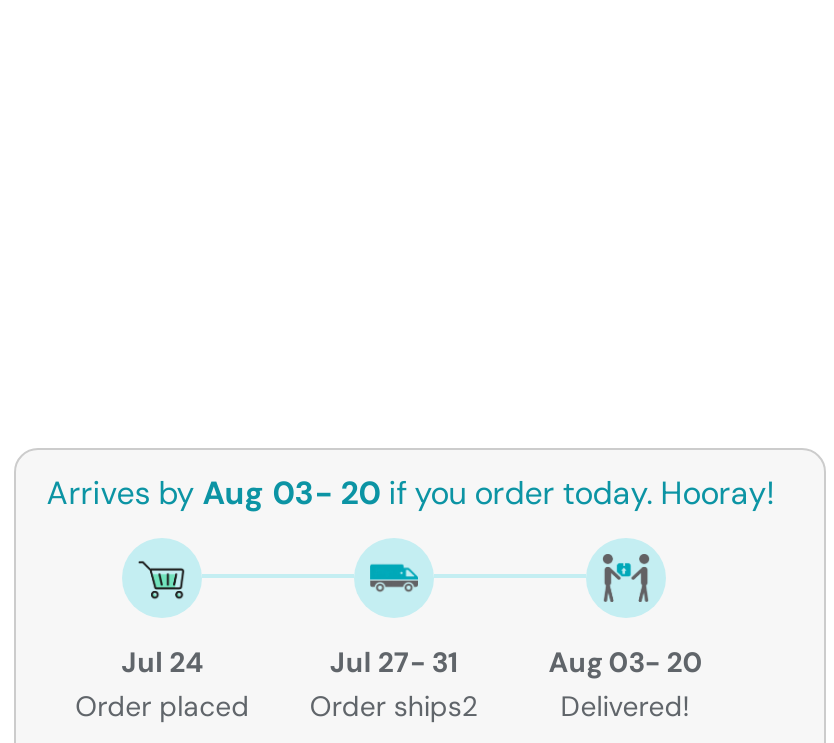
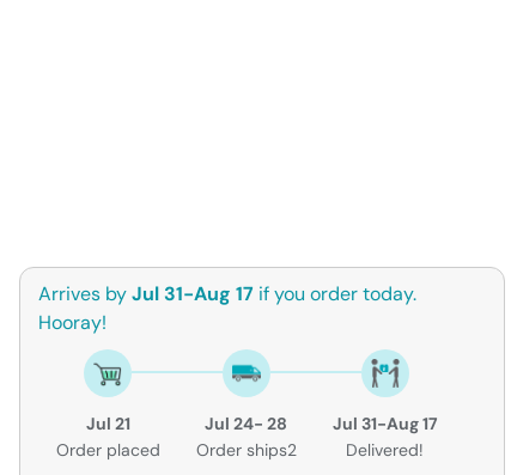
- Arrives by Aug 03- 20 if you order today. Hooray!
+ Arrives by Jul 31-Aug 17 if you order today.
+ Hooray!

- Jul 24
+ Jul 21

- Jul 27- 31
+ Jul 24- 28

- Aug 03- 20
+ Jul 31-Aug 17
